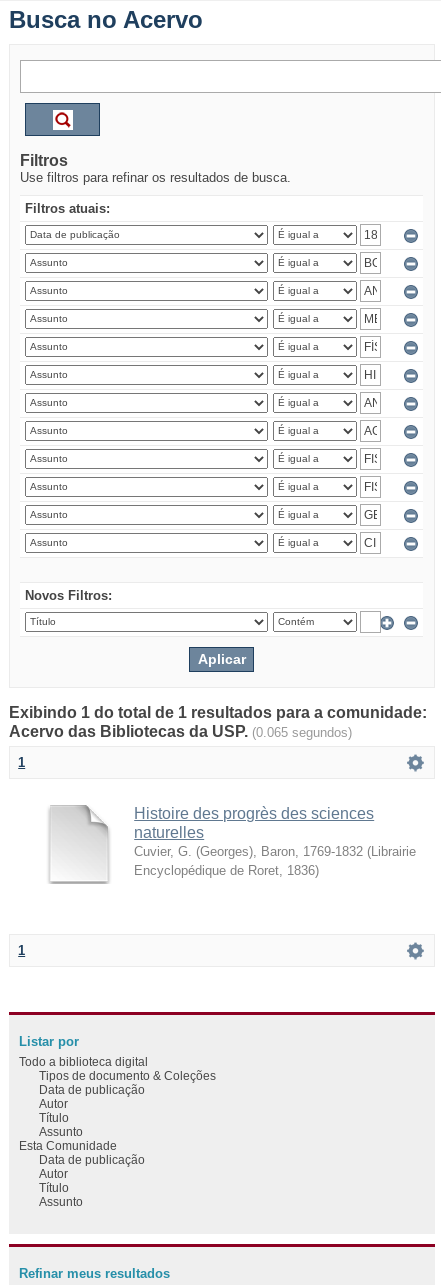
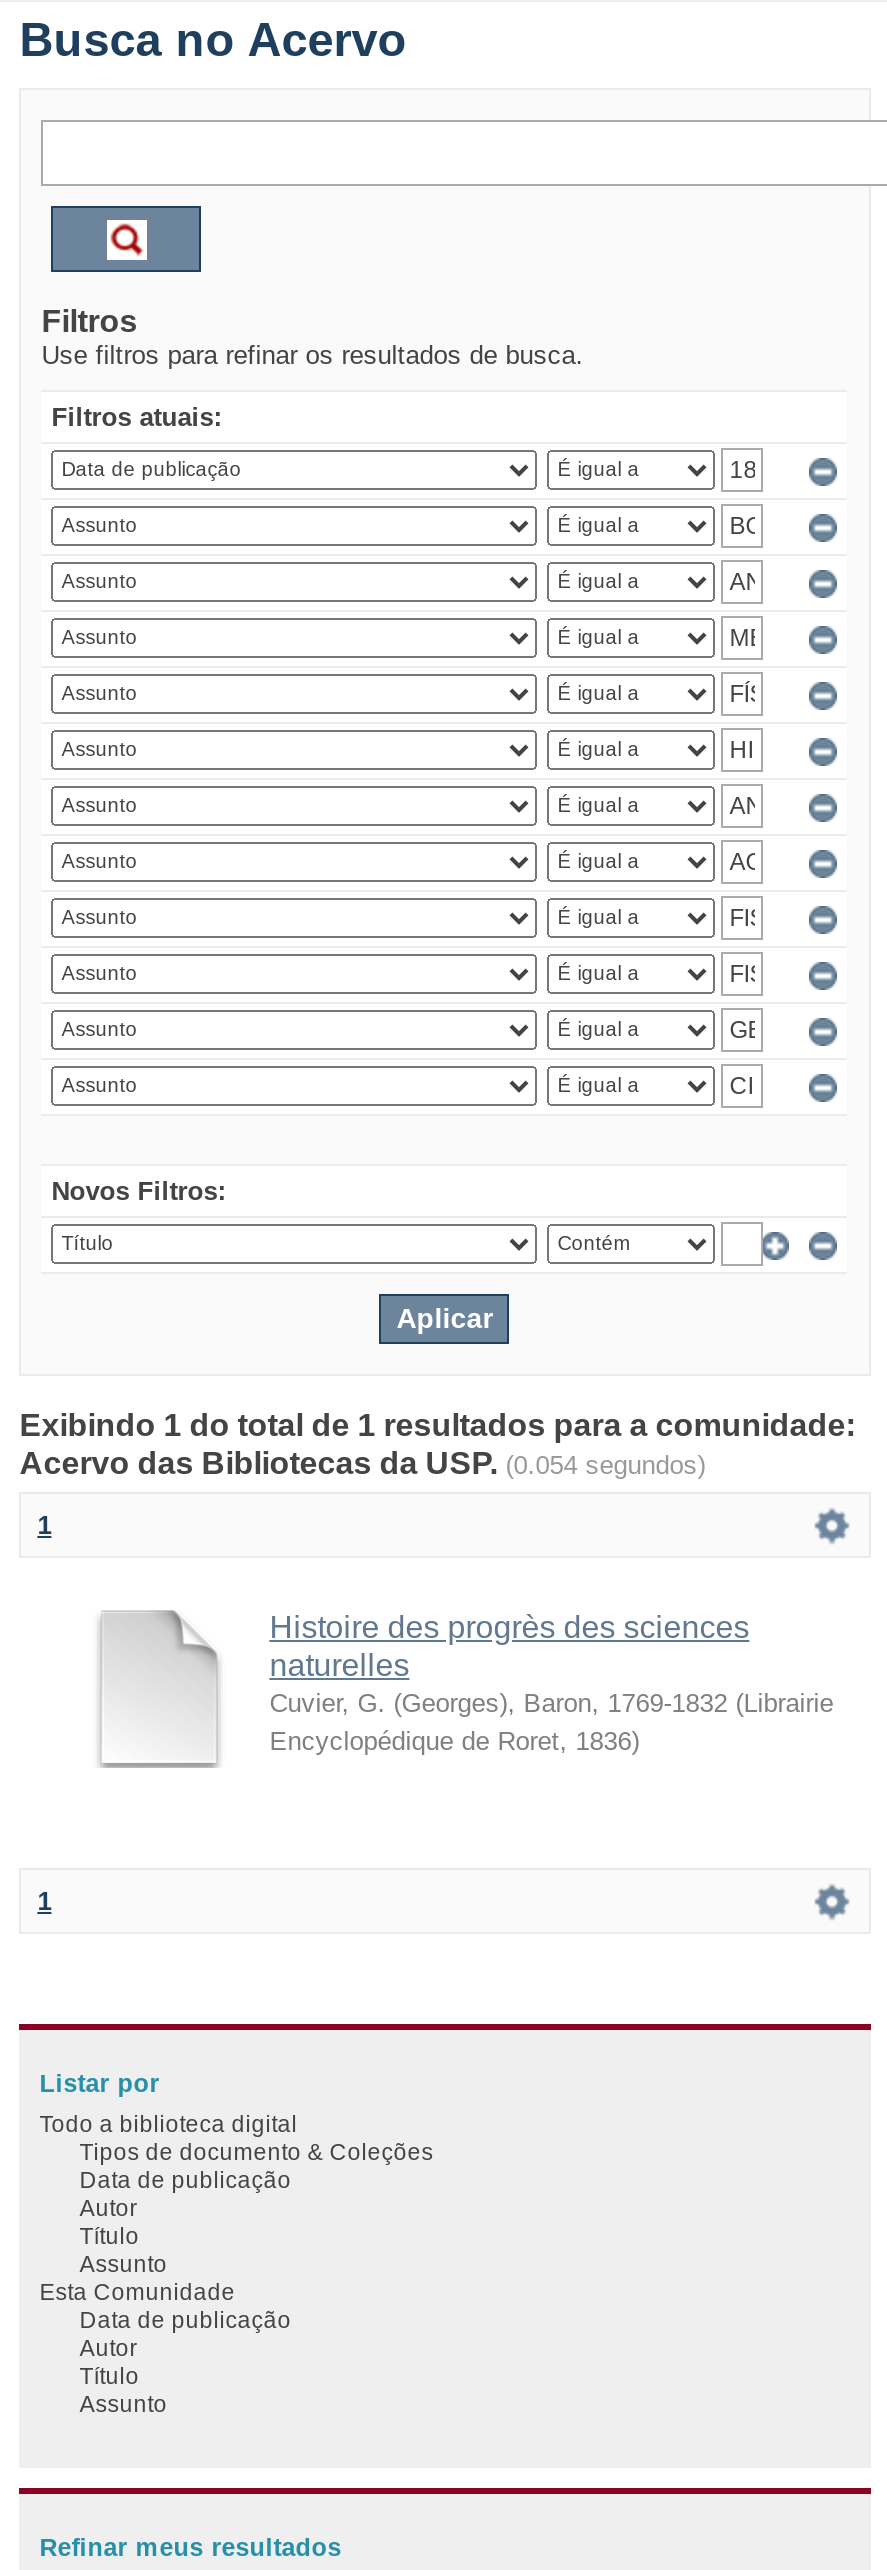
- Acervo das Bibliotecas da USP. (0.065 segundos)
+ Acervo das Bibliotecas da USP. (0.054 segundos)
